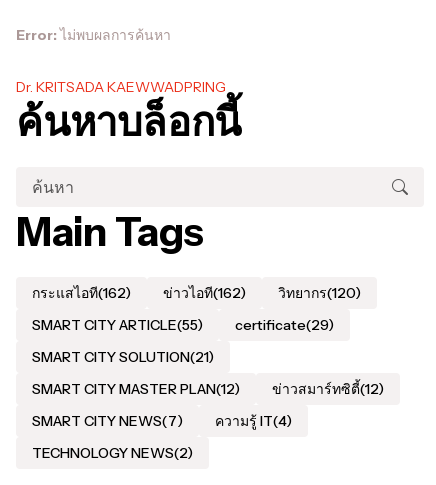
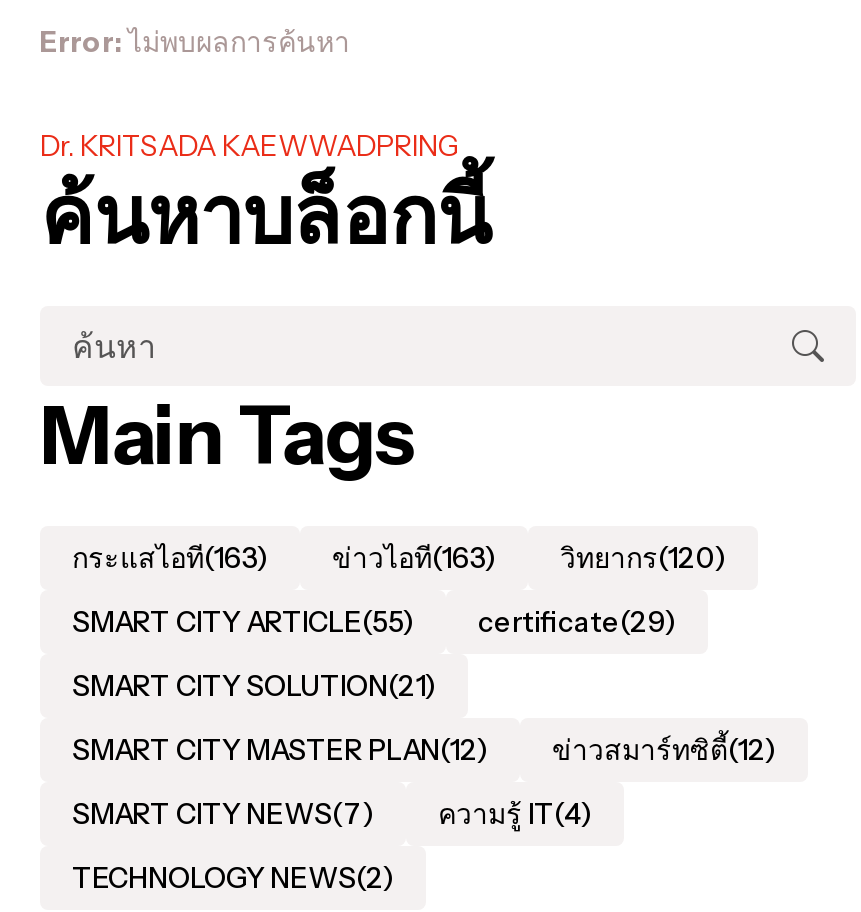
- กระแสไอที(162)
+ กระแสไอที(163)

- ข่าวไอที(162)
+ ข่าวไอที(163)
